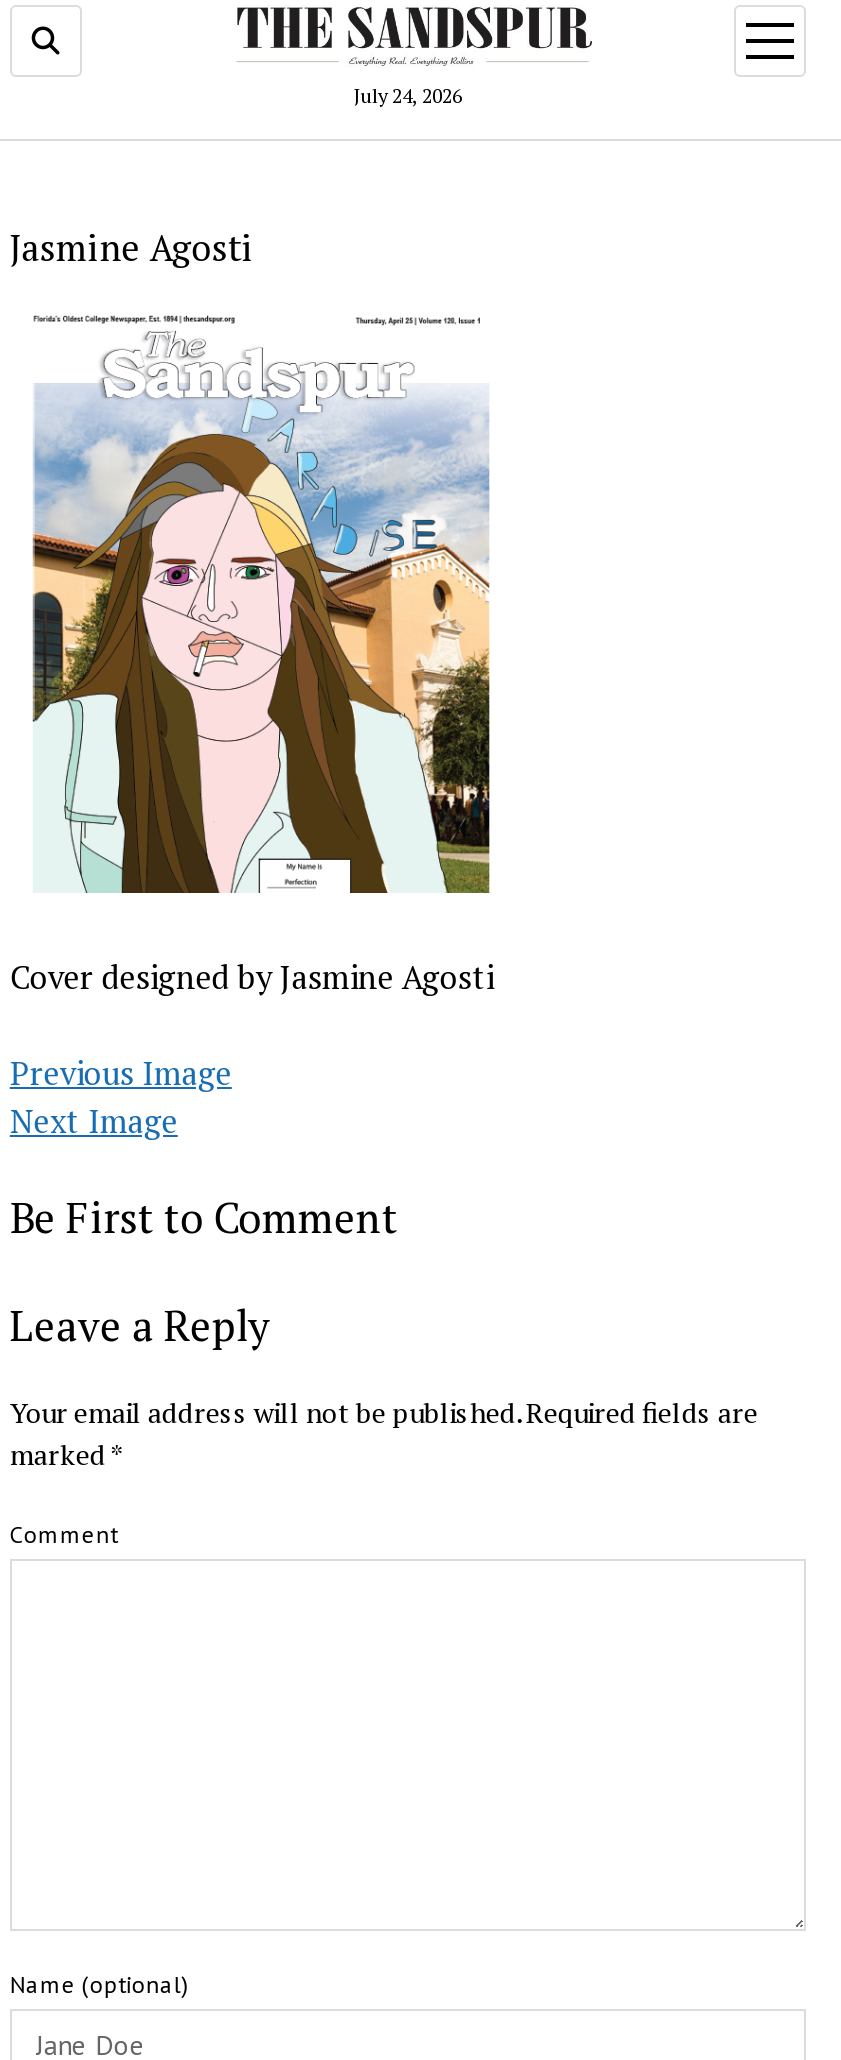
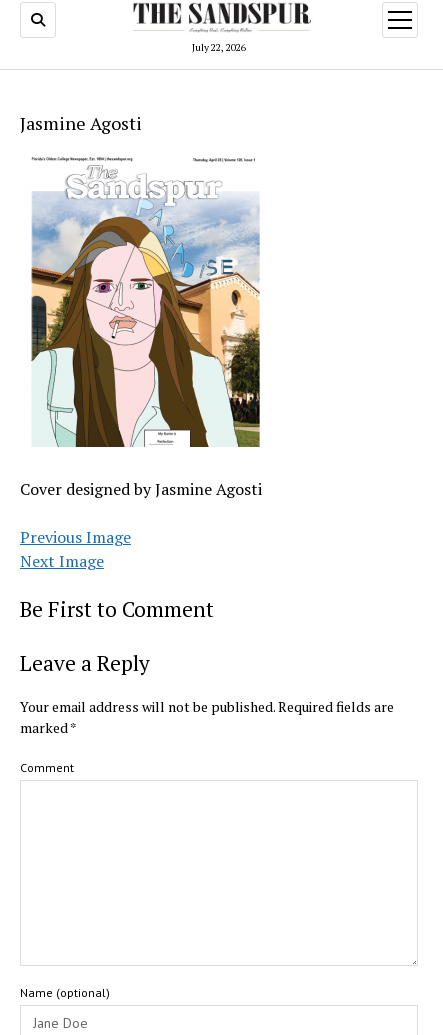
- July 24, 2026
+ July 22, 2026
